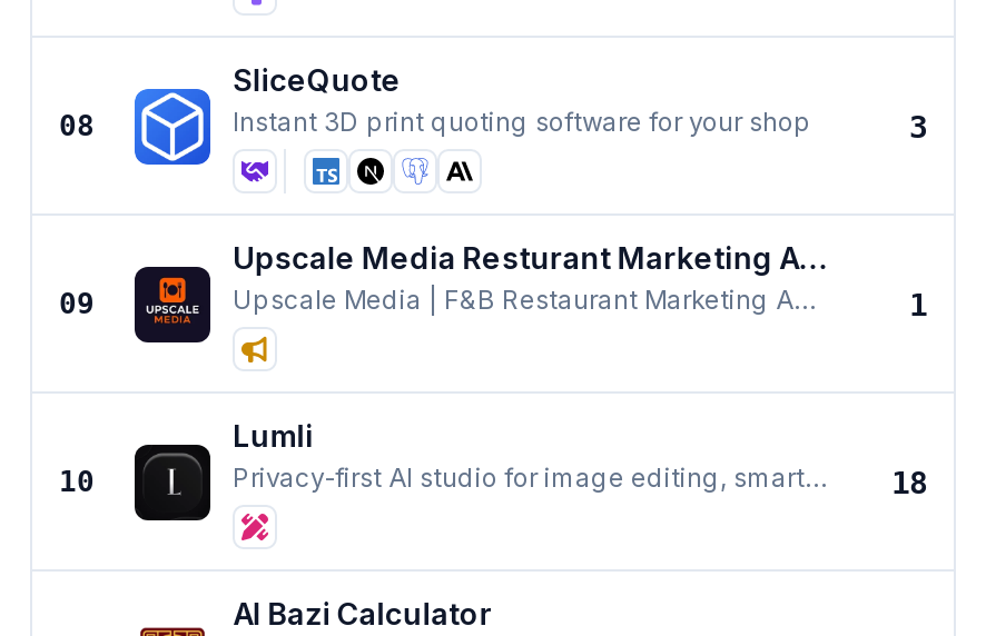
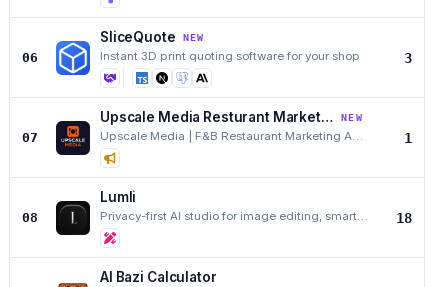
- 08
+ 06

+ NEW

- 09
+ 07

+ NEW

- 10
+ 08
